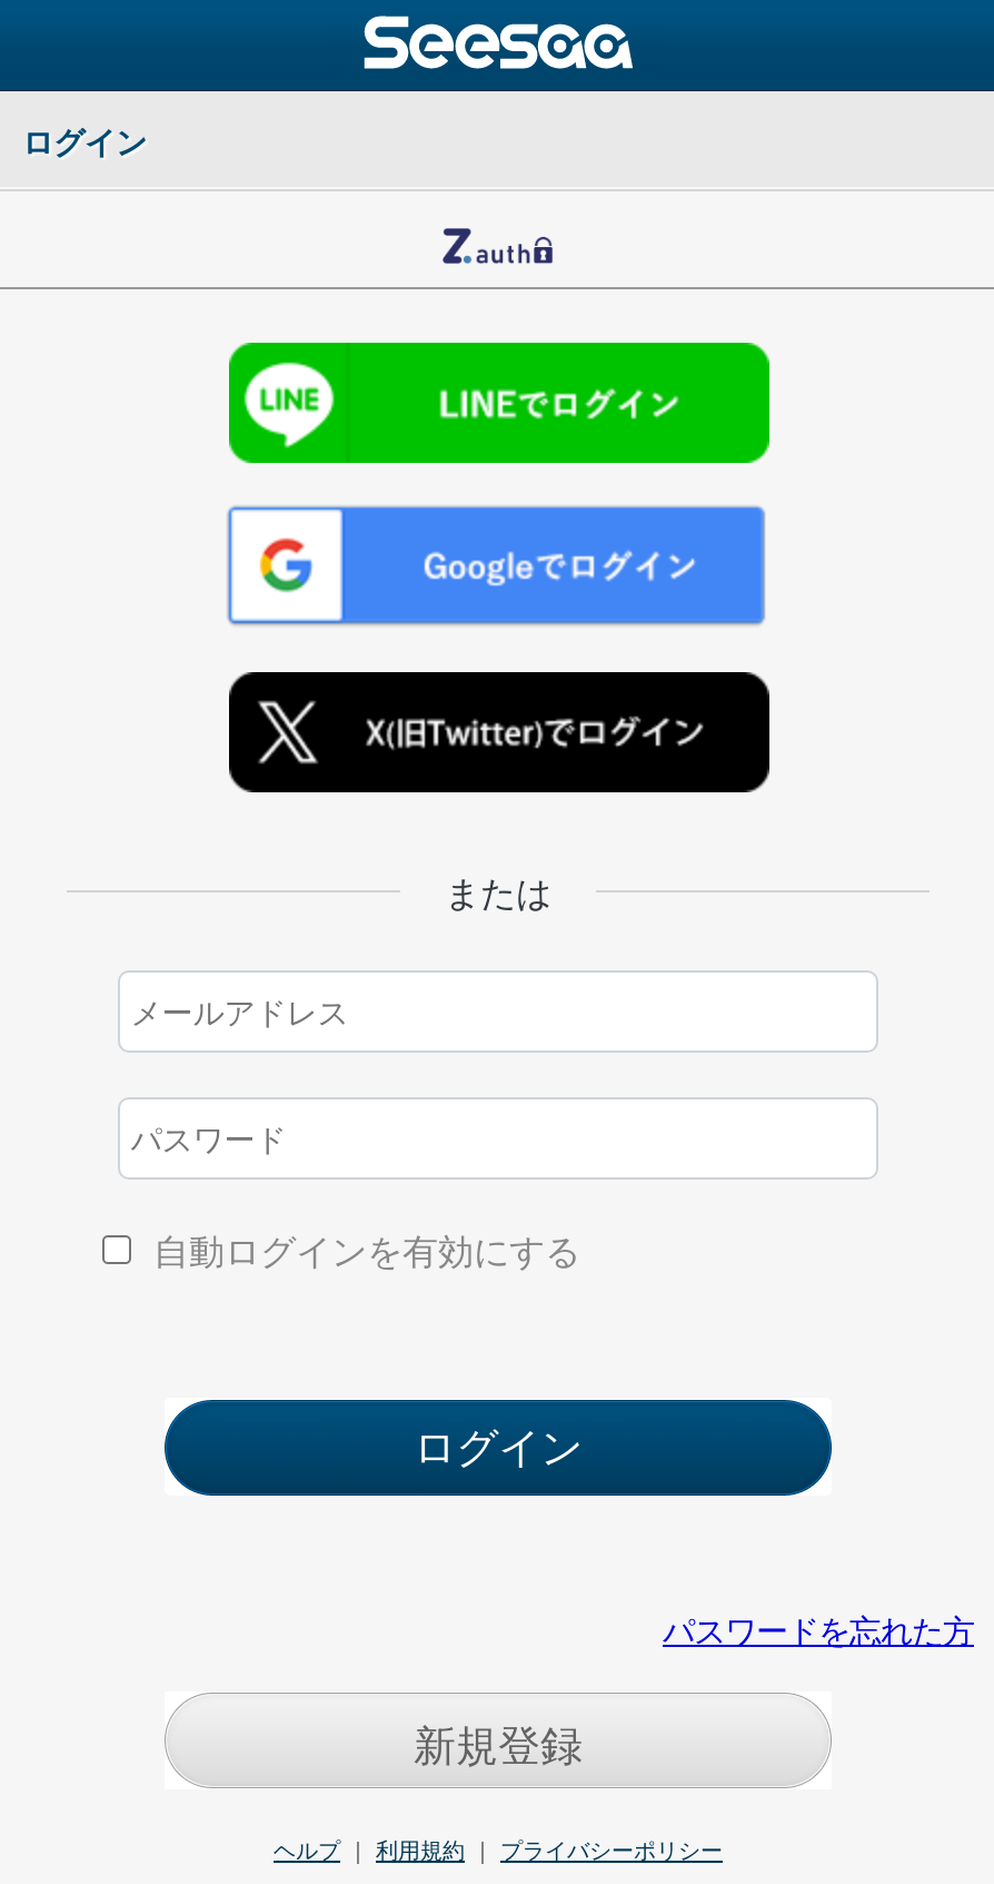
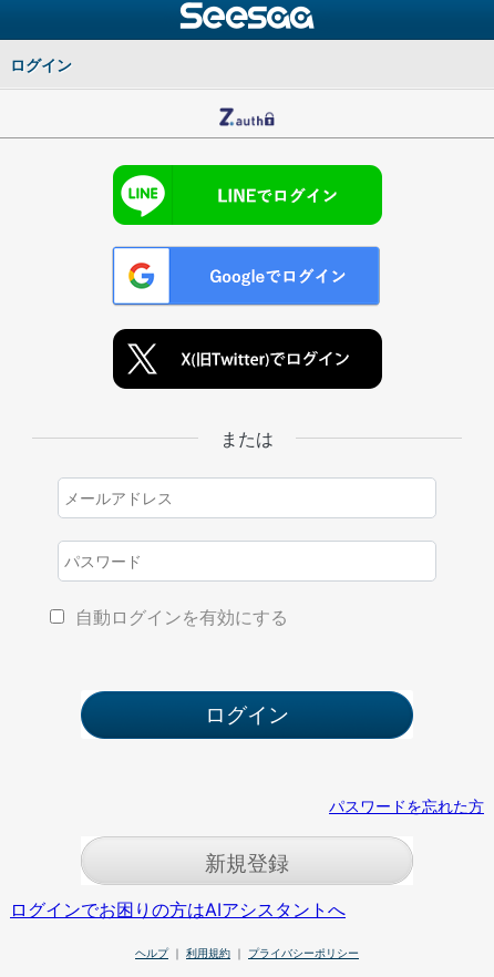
+ ログインでお困りの方はAIアシスタントへ
